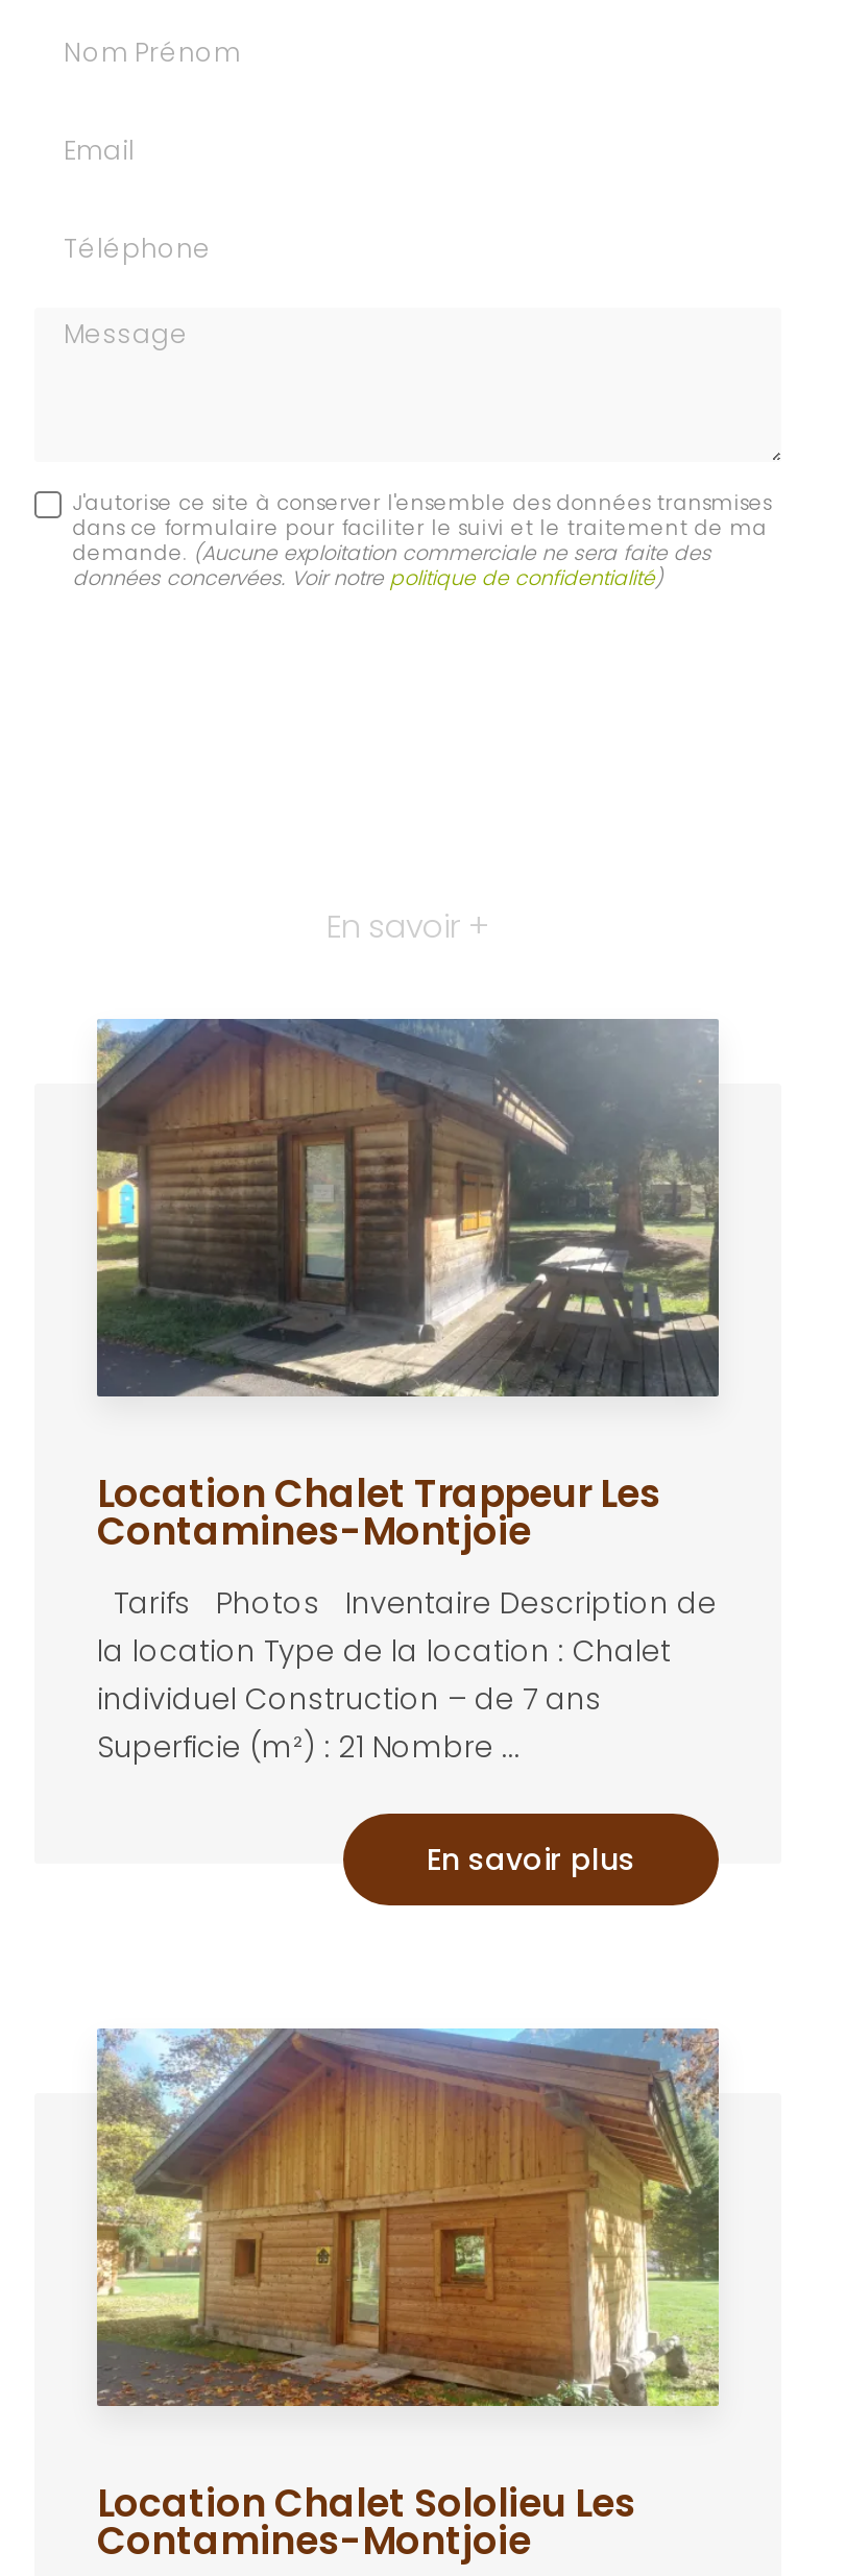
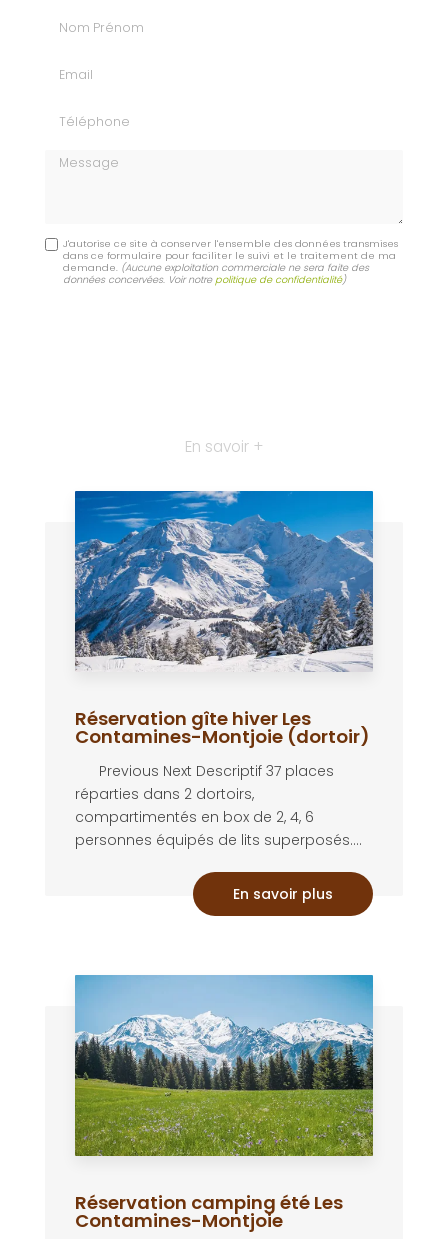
- [image]
- Location Chalet Trappeur Les
- Contamines-Montjoie
+ [image]
+ Réservation gîte hiver Les
+ Contamines-Montjoie (dortoir)

- Tarifs Photos Inventaire Description de
- la location Type de la location : Chalet
- individuel Construction – de 7 ans
- Superficie (m²) : 21 Nombre ...
+ Previous Next Descriptif 37 places
+ réparties dans 2 dortoirs,
+ compartimentés en box de 2, 4, 6
+ personnes équipés de lits superposés....

- [image]
- Location Chalet Sololieu Les
+ [image]
+ Réservation camping été Les
